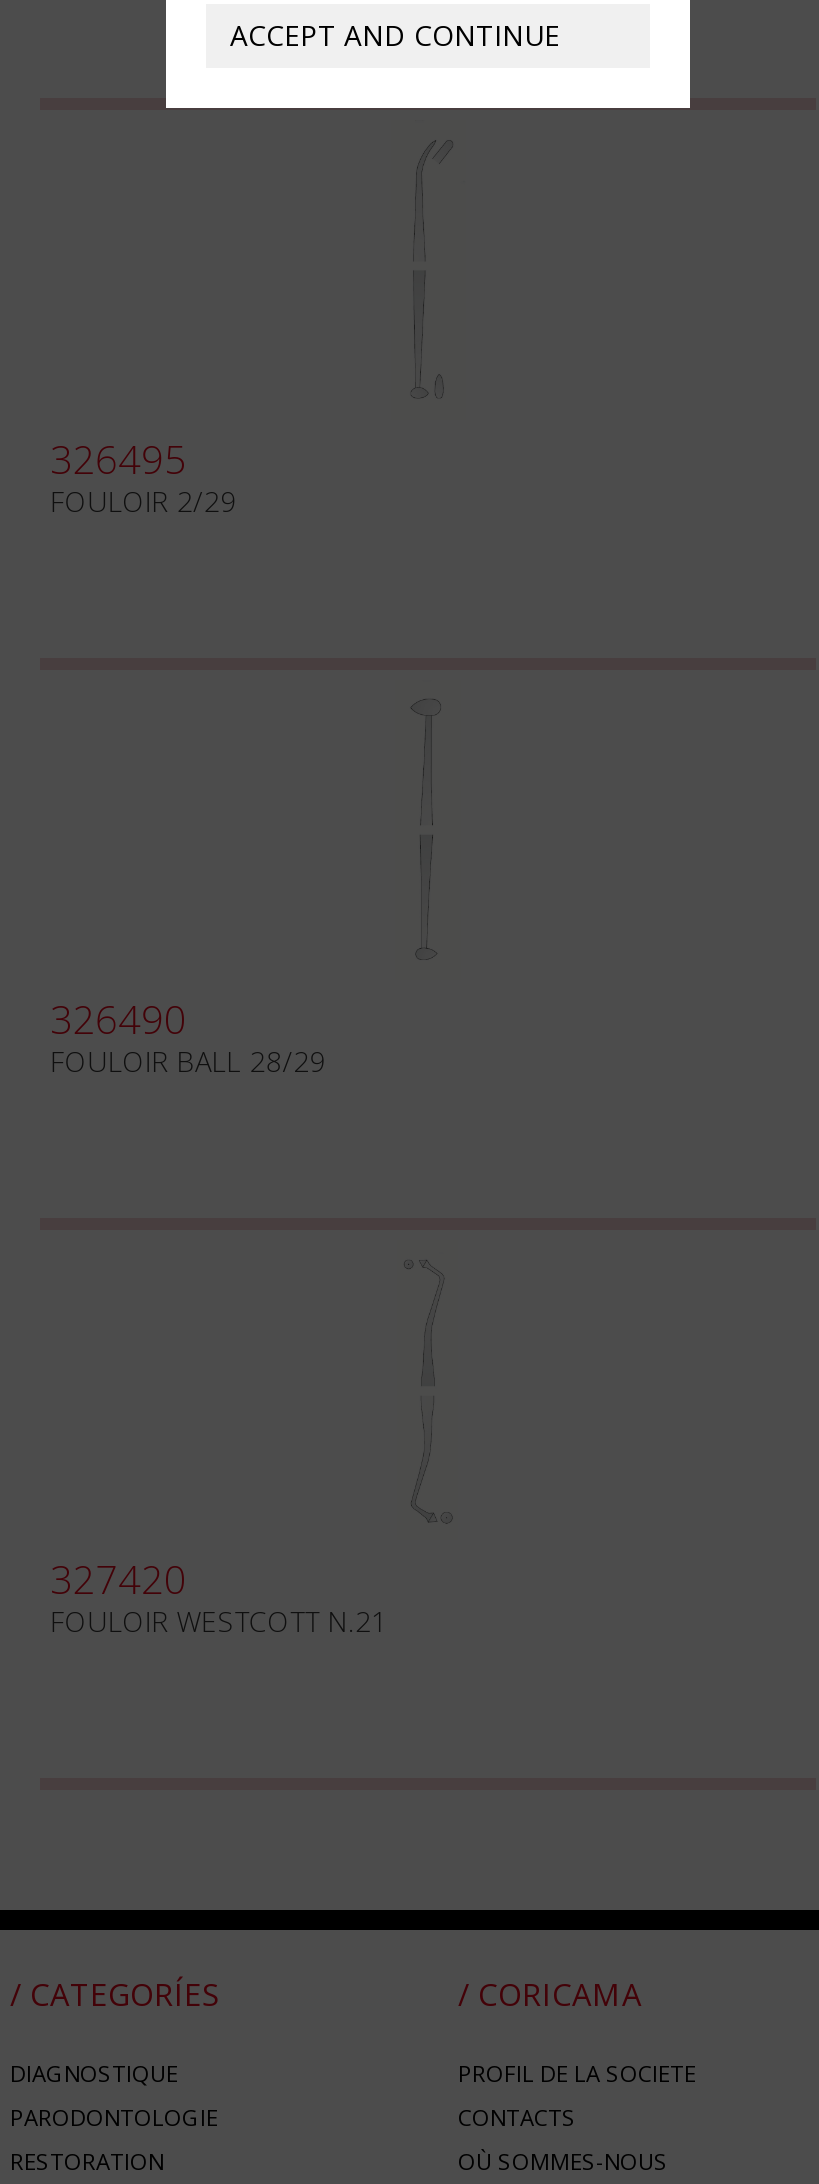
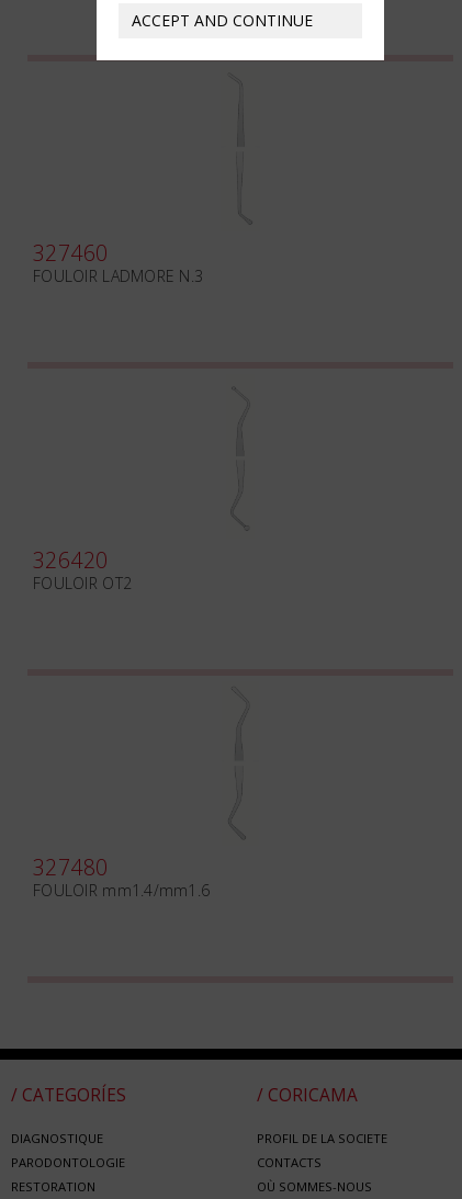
- 326495
- FOULOIR 2/29
+ 327460
+ FOULOIR LADMORE N.3

- 326490
- FOULOIR BALL 28/29
+ 326420
+ FOULOIR OT2

- 327420
- FOULOIR WESTCOTT N.21
+ 327480
+ FOULOIR mm1.4/mm1.6
